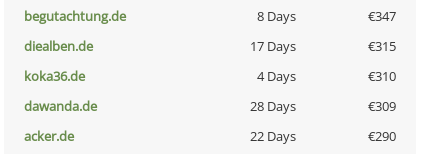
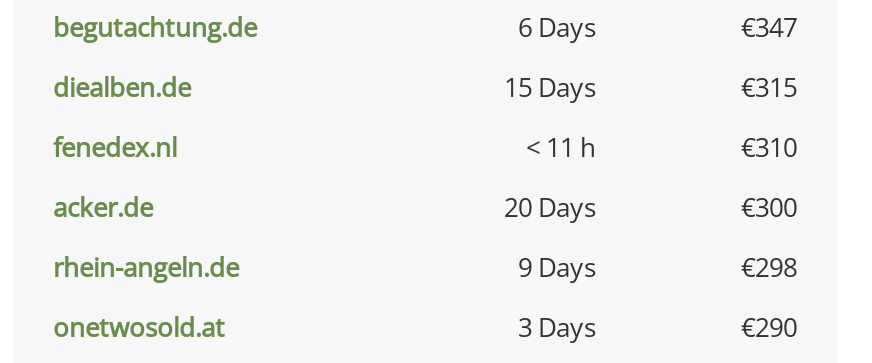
- 8 Days
+ 6 Days

- 17 Days
+ 15 Days

- koka36.de
- 4 Days
+ fenedex.nl
+ < 11 h

- dawanda.de
- 28 Days
- €309

moved up: acker.de

- 22 Days
+ 20 Days
+ €300
+ rhein-angeln.de
+ 9 Days
+ €298
+ onetwosold.at
+ 3 Days
